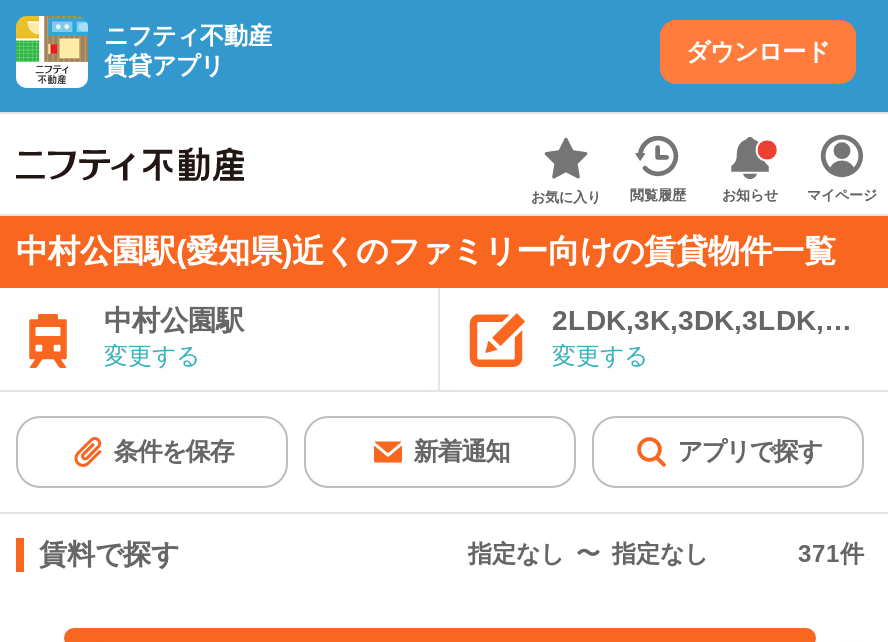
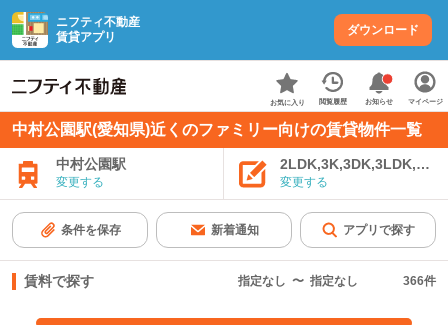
- 371件
+ 366件
